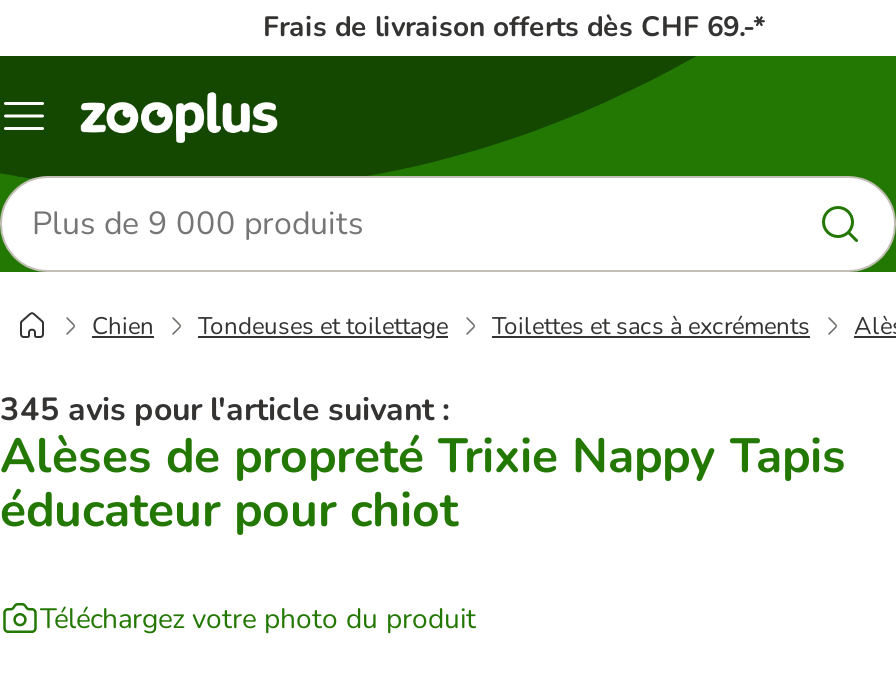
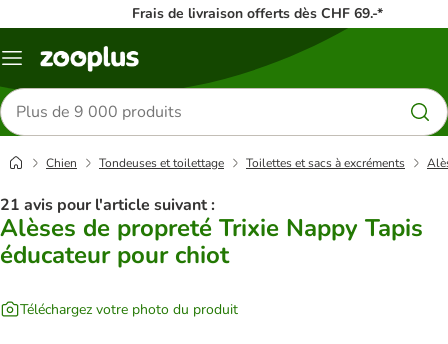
- 345 avis pour l'article suivant :
+ 21 avis pour l'article suivant :
